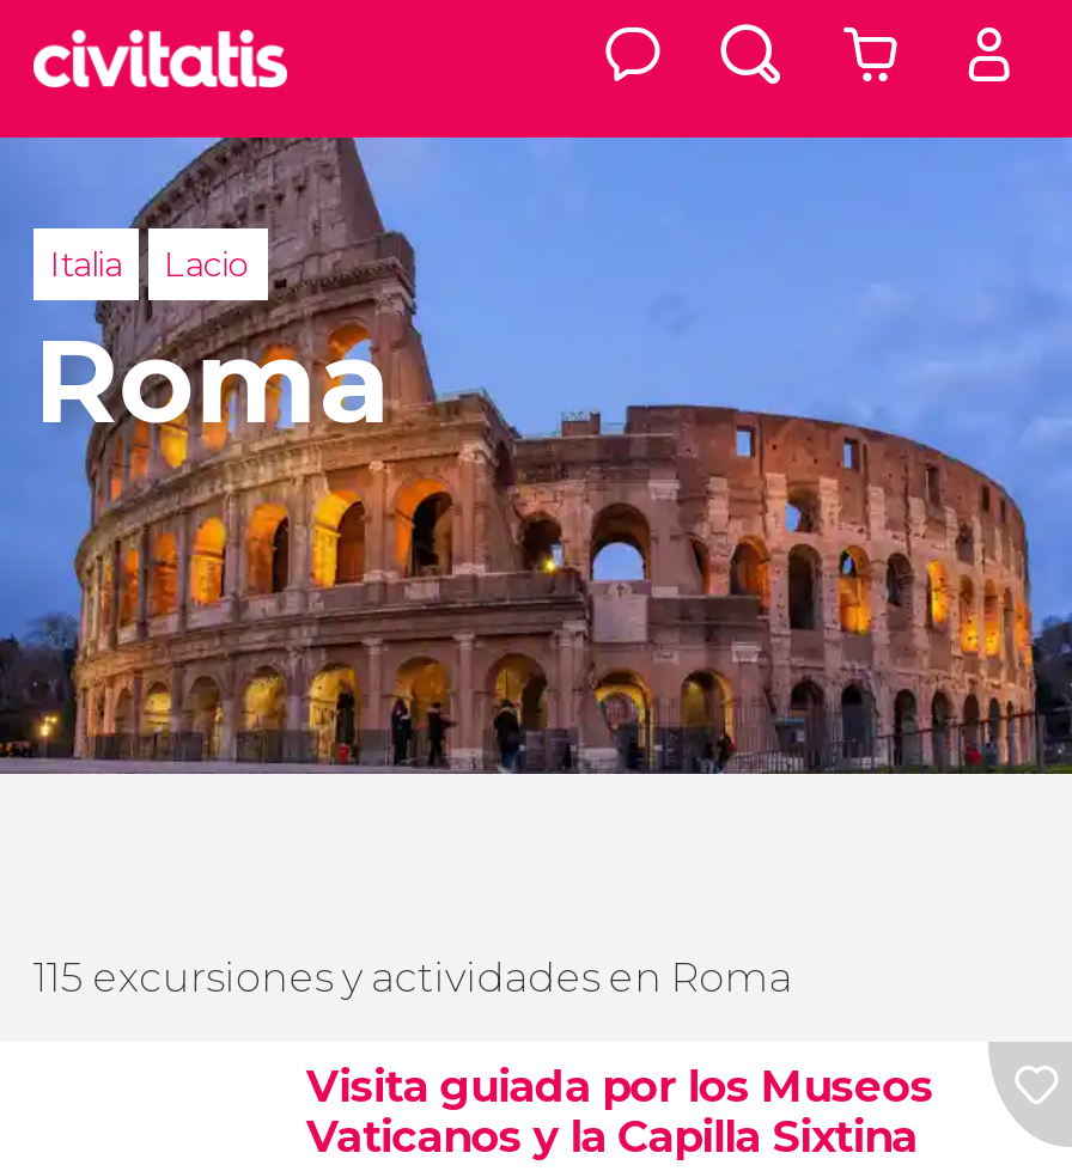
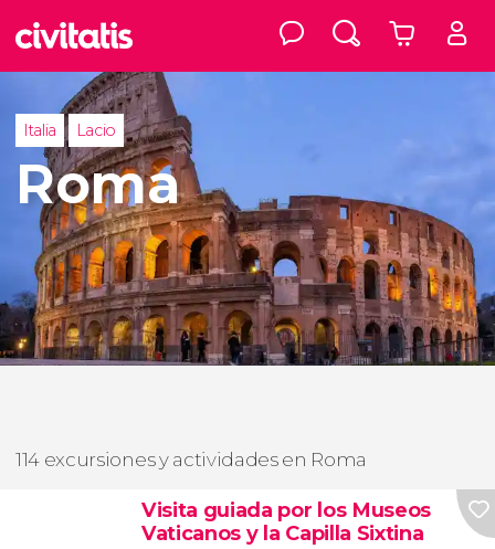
- 115 excursiones y actividades en Roma
+ 114 excursiones y actividades en Roma
